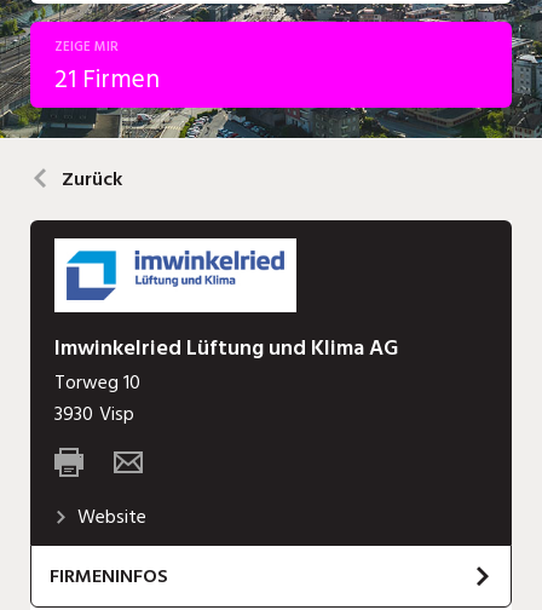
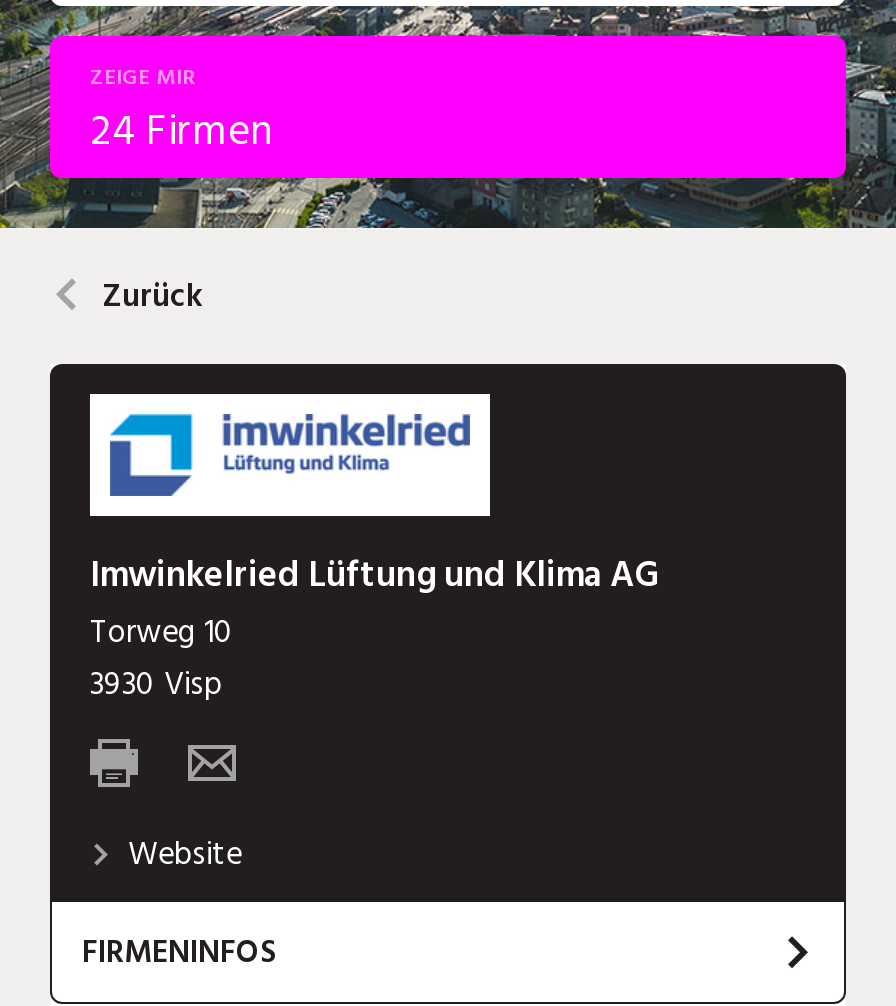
- 21 Firmen
+ 24 Firmen
